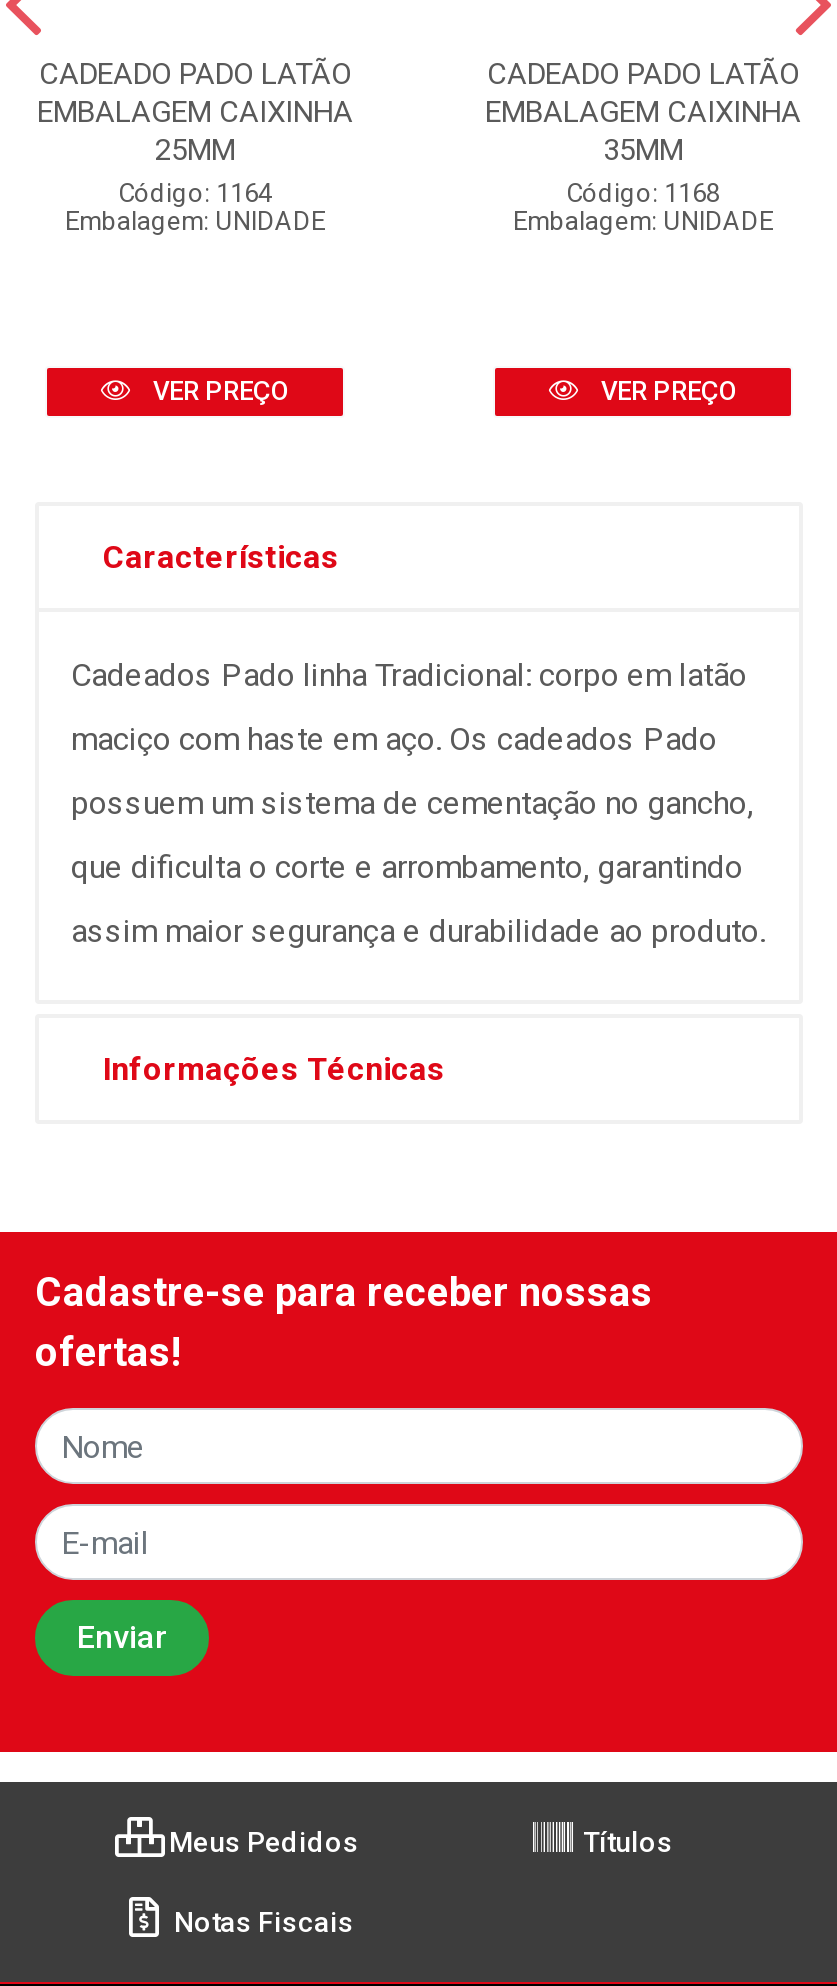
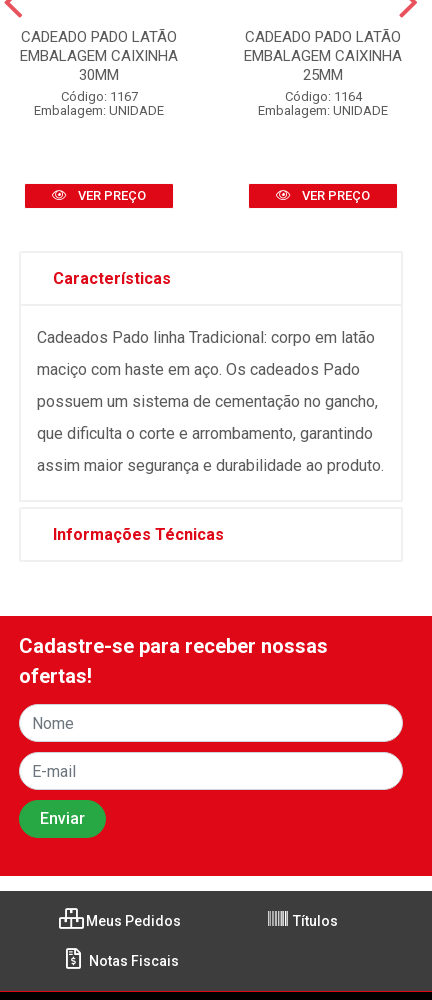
- 25MM
- Código: 1164
+ 30MM
+ Código: 1167

- 35MM
- Código: 1168
+ 25MM
+ Código: 1164
